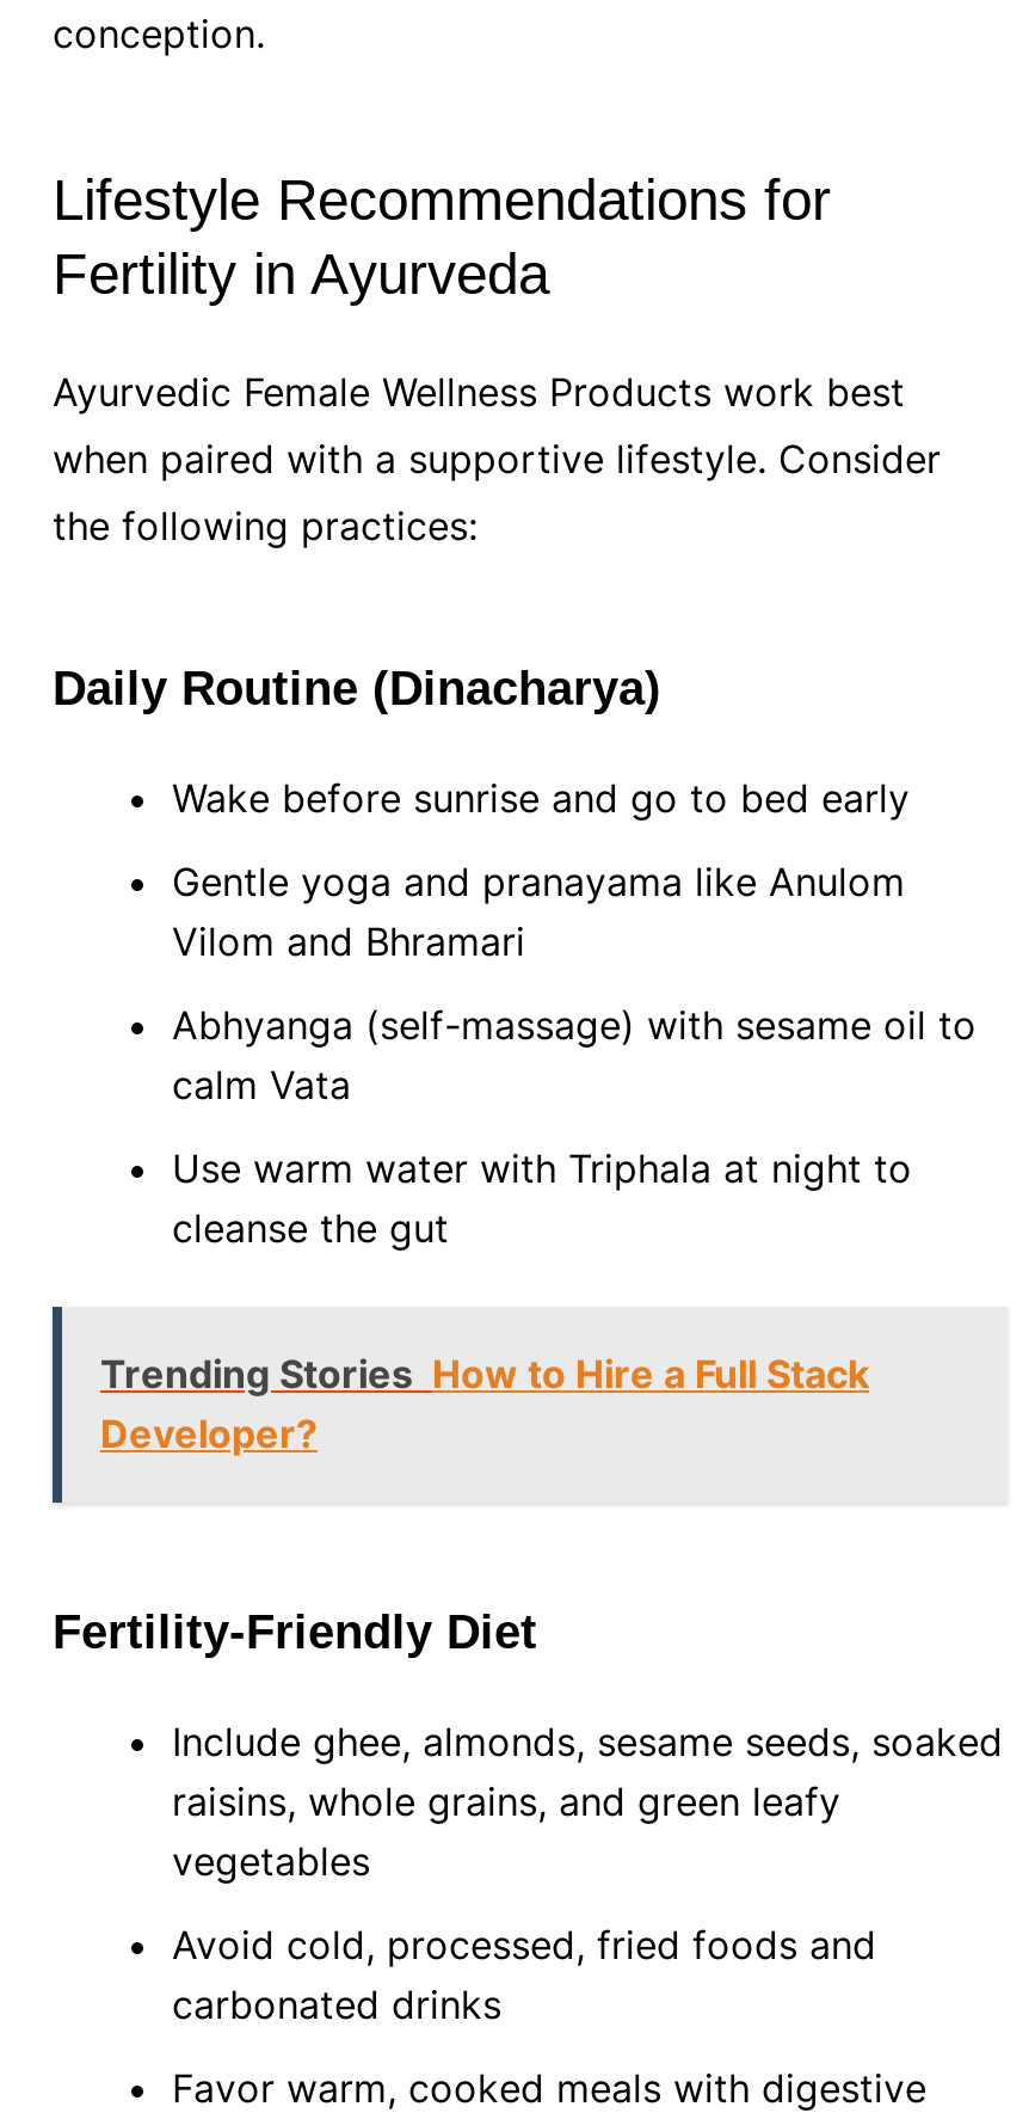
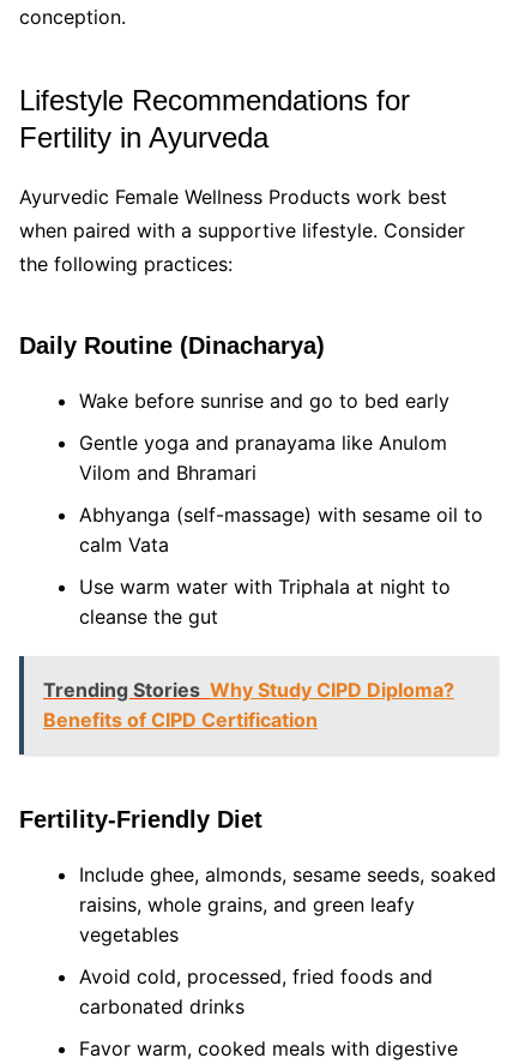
- Trending Stories How to Hire a Full Stack
- Developer?
+ Trending Stories Why Study CIPD Diploma?
+ Benefits of CIPD Certification
